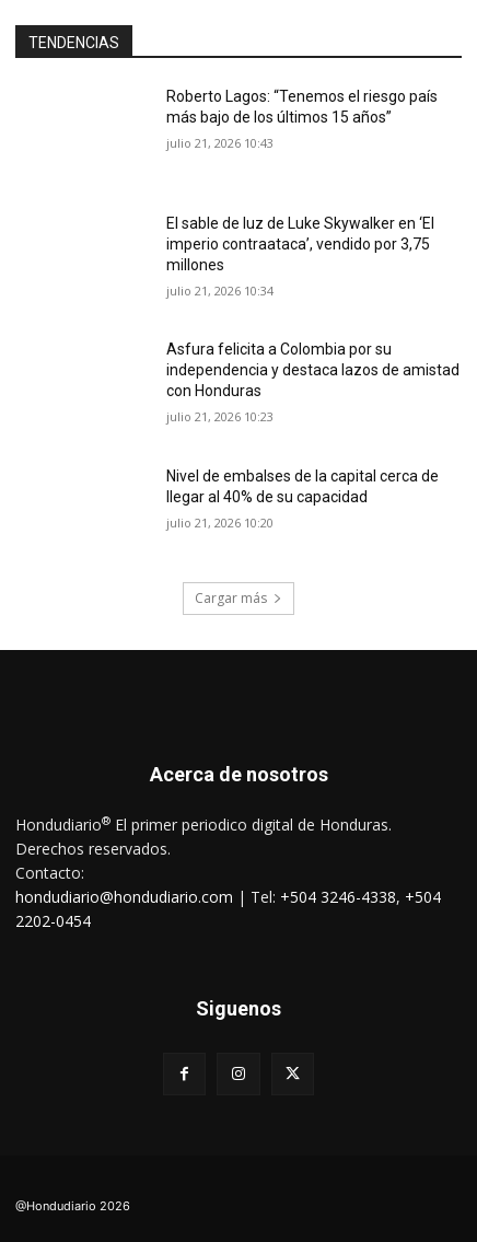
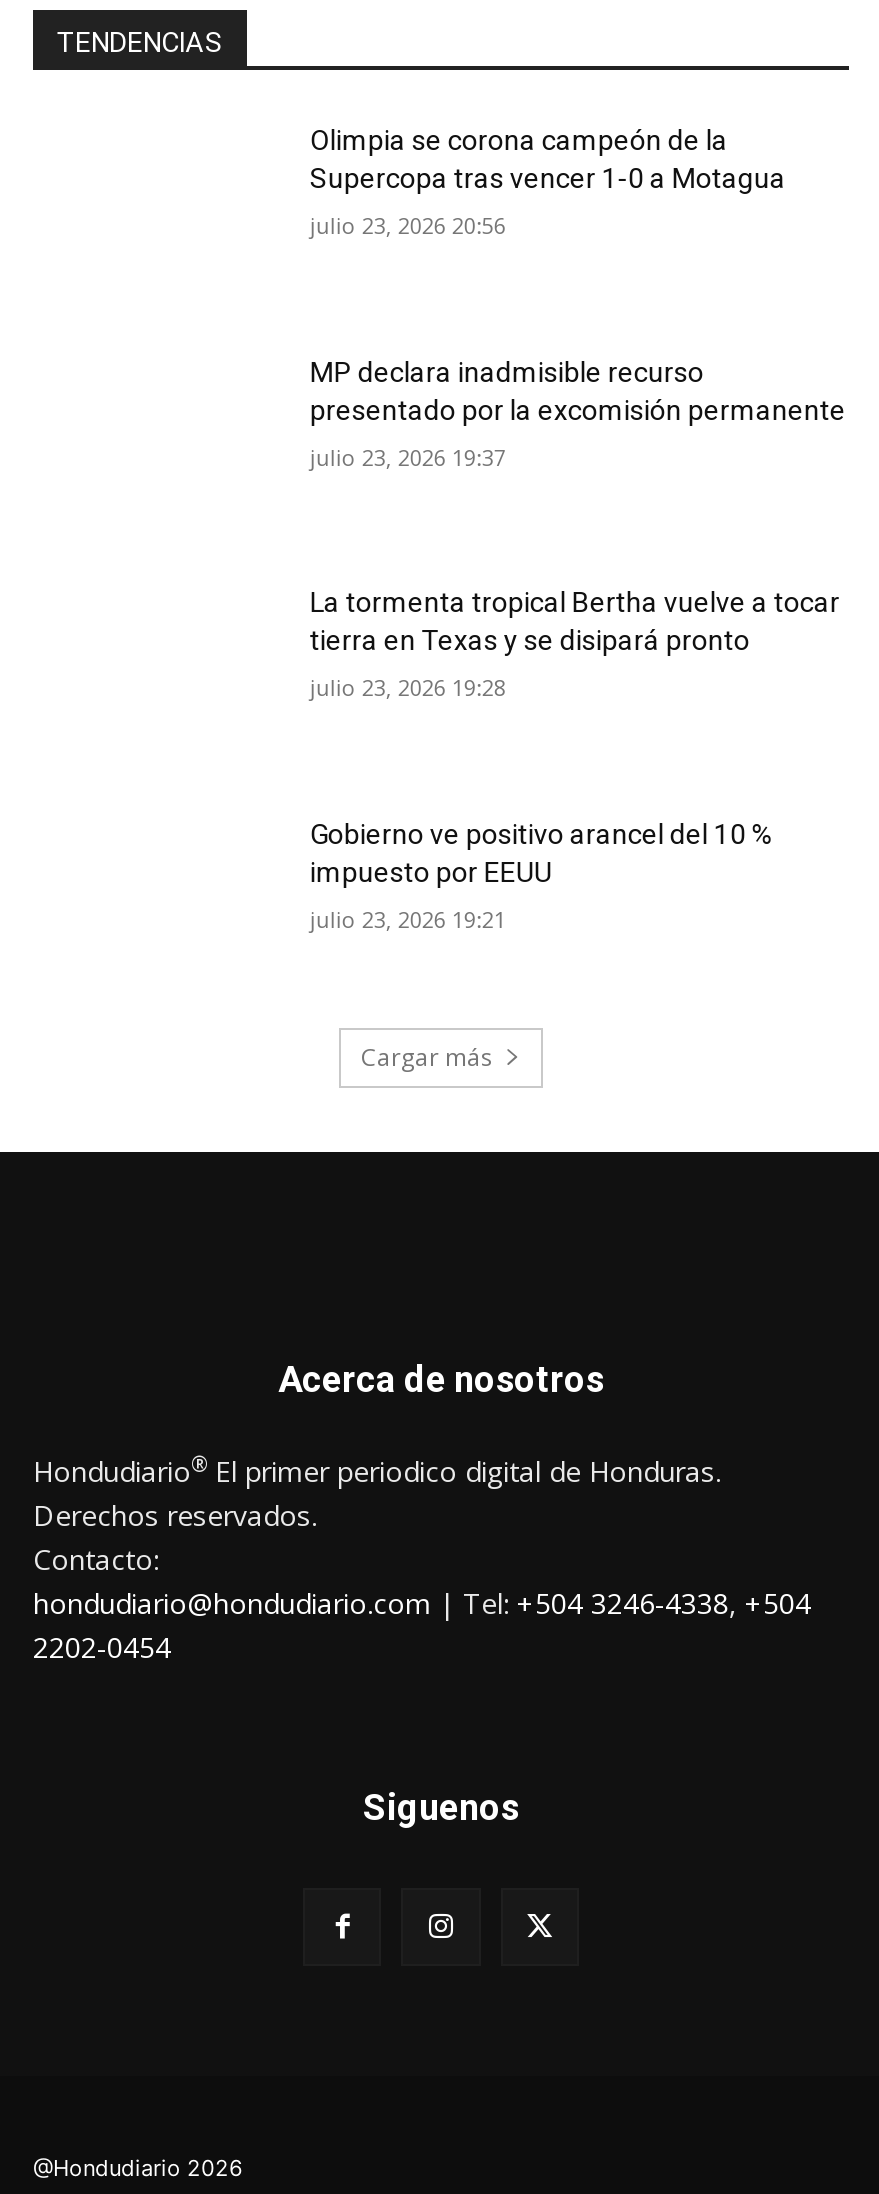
- Roberto Lagos: “Tenemos el riesgo país
- más bajo de los últimos 15 años”
+ Olimpia se corona campeón de la
+ Supercopa tras vencer 1-0 a Motagua

- julio 21, 2026 10:43
+ julio 23, 2026 20:56

- El sable de luz de Luke Skywalker en ‘El
- imperio contraataca’, vendido por 3,75
- millones
+ MP declara inadmisible recurso
+ presentado por la excomisión permanente

- julio 21, 2026 10:34
+ julio 23, 2026 19:37

- Asfura felicita a Colombia por su
- independencia y destaca lazos de amistad
- con Honduras
+ La tormenta tropical Bertha vuelve a tocar
+ tierra en Texas y se disipará pronto

- julio 21, 2026 10:23
+ julio 23, 2026 19:28

- Nivel de embalses de la capital cerca de
- llegar al 40% de su capacidad
+ Gobierno ve positivo arancel del 10 %
+ impuesto por EEUU

- julio 21, 2026 10:20
+ julio 23, 2026 19:21
